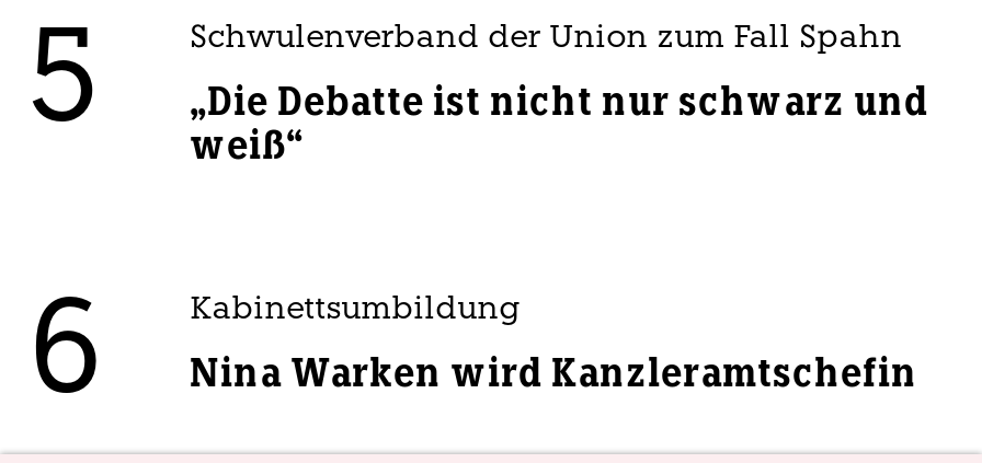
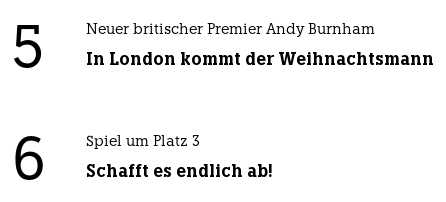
- Schwulenverband der Union zum Fall Spahn
+ Neuer britischer Premier Andy Burnham

- „Die Debatte ist nicht nur schwarz und
- weiß“
+ In London kommt der Weihnachtsmann

- Kabinettsumbildung
+ Spiel um Platz 3

- Nina Warken wird Kanzleramtschefin
+ Schafft es endlich ab!
